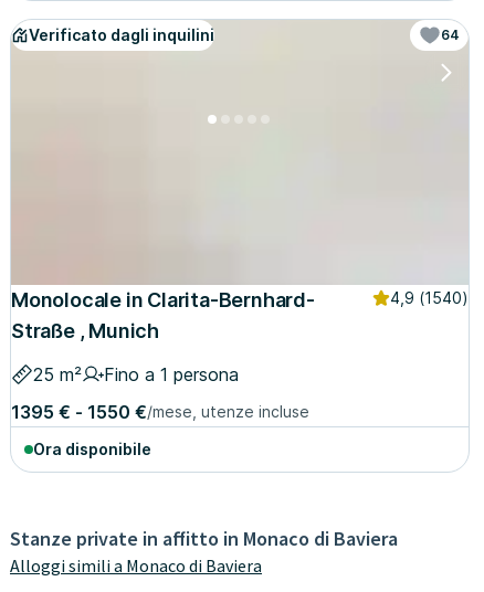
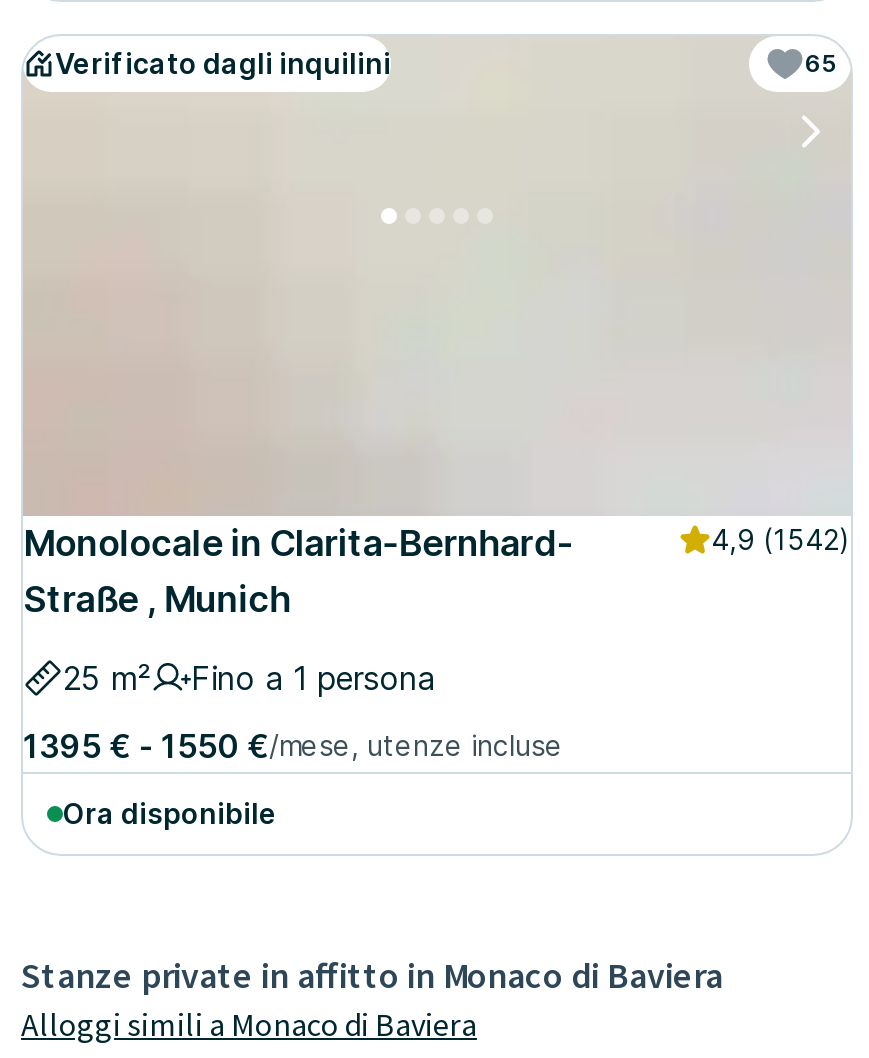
- 64
+ 65

- 4,9 (1540)
+ 4,9 (1542)
